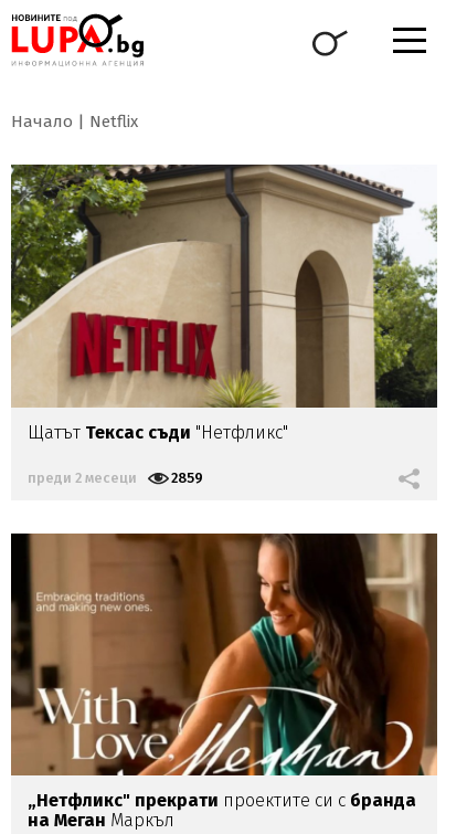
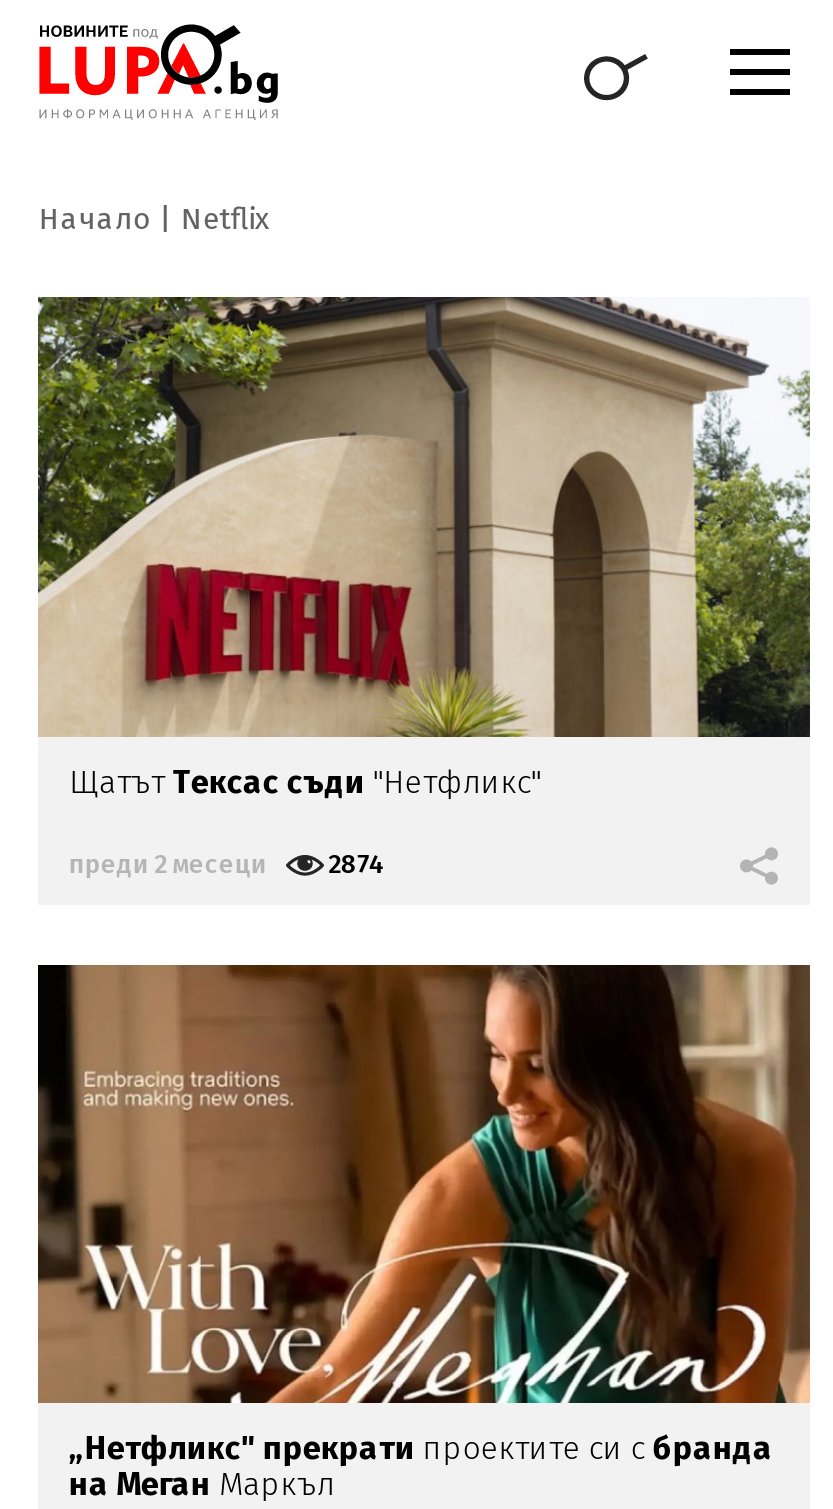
- 2859
+ 2874
